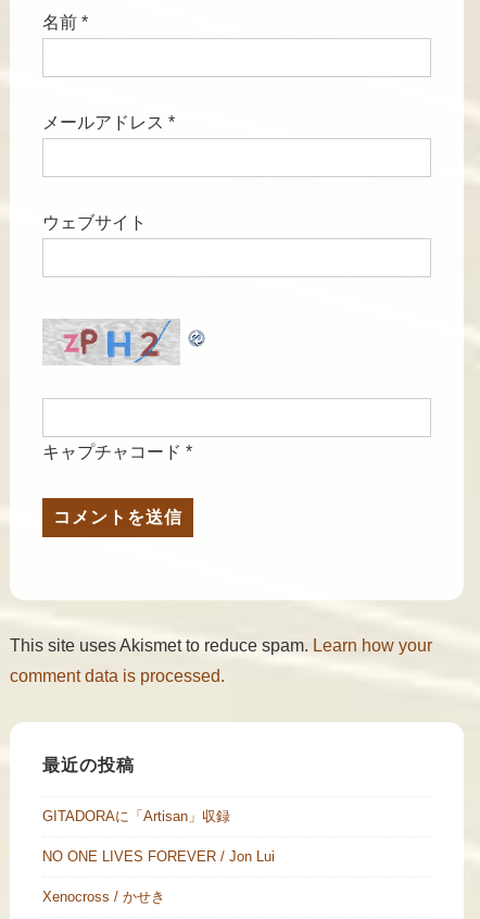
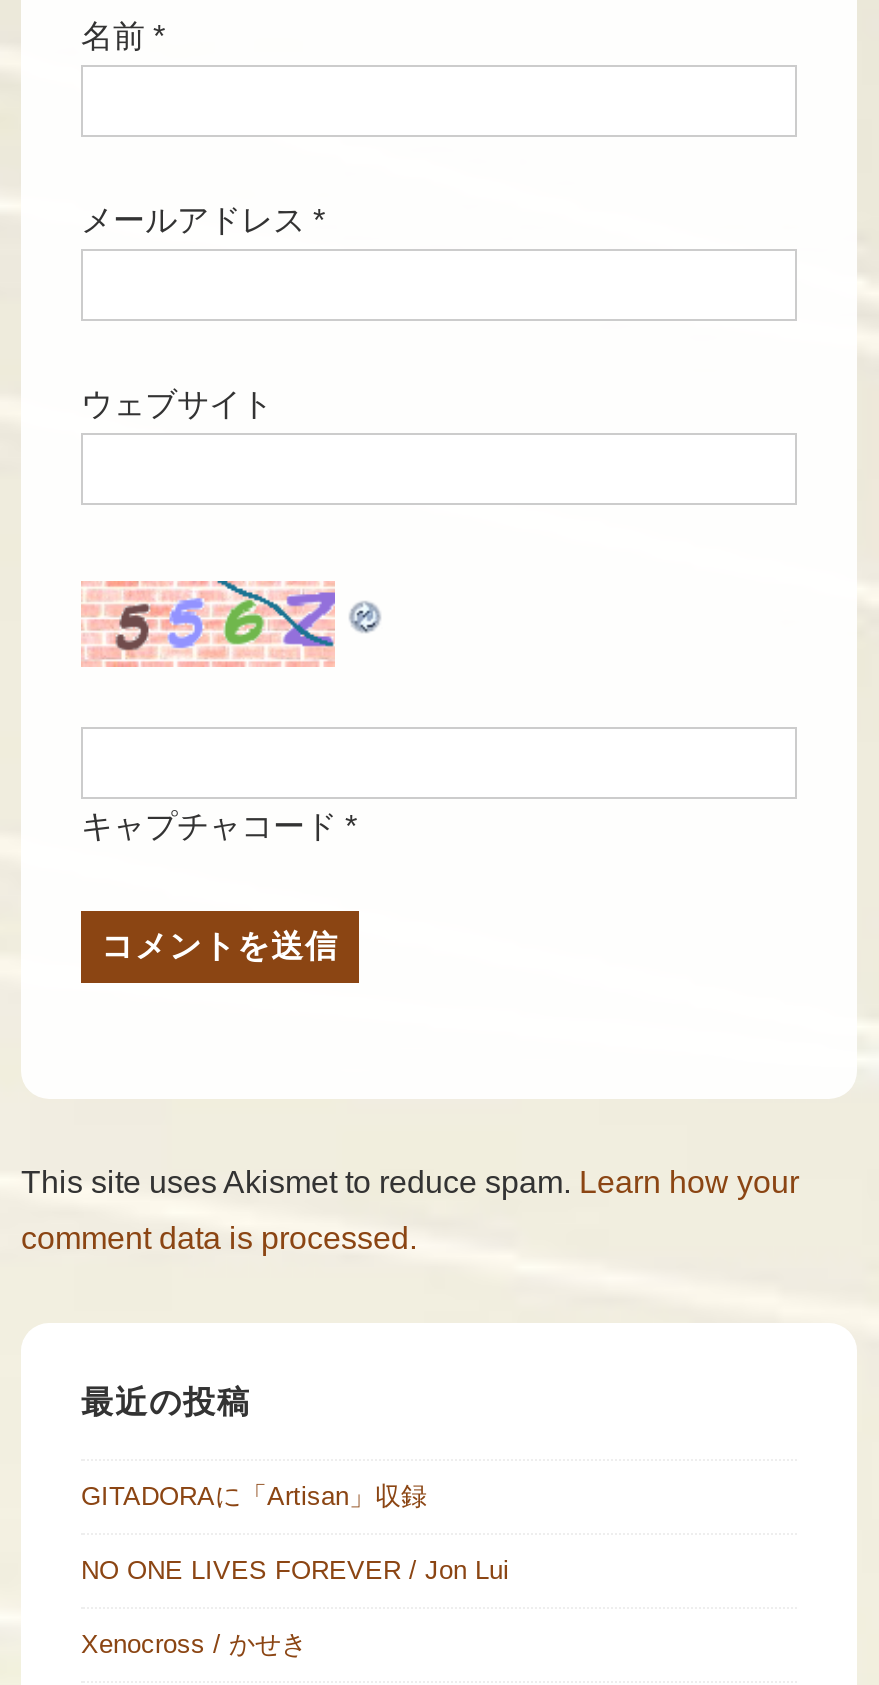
- [image]
+ [image]
